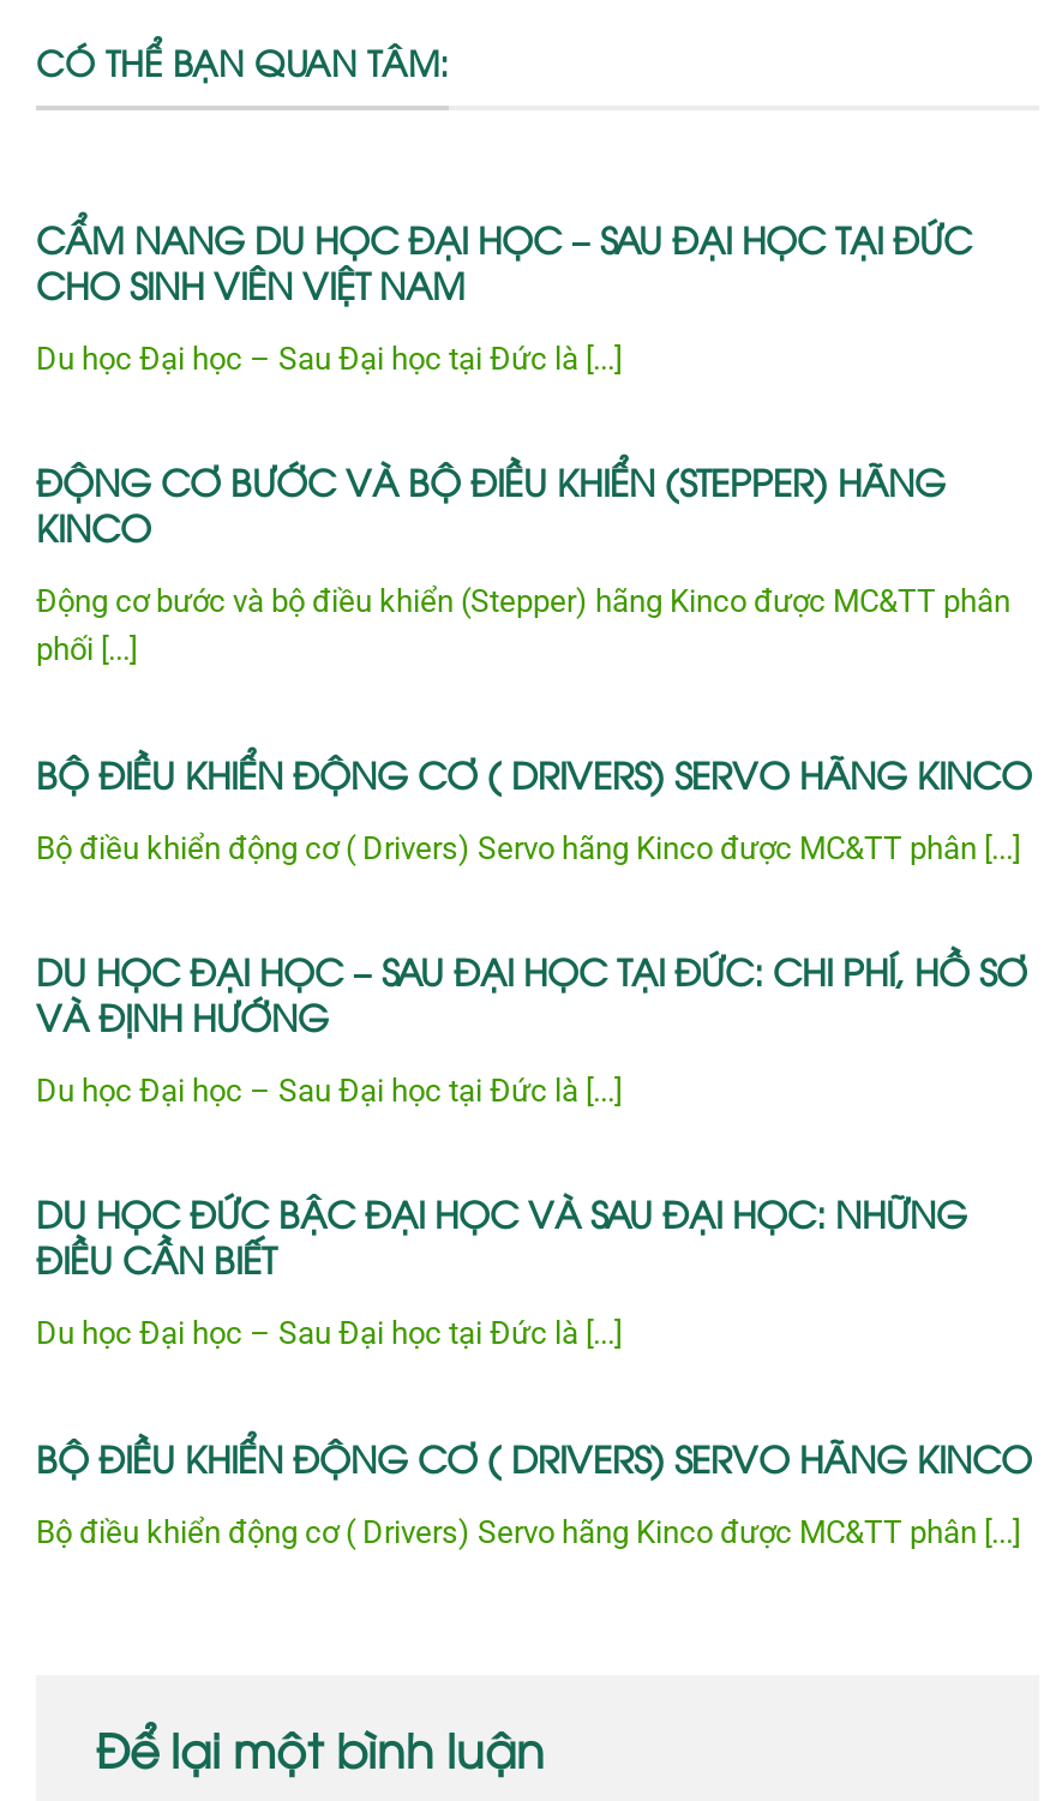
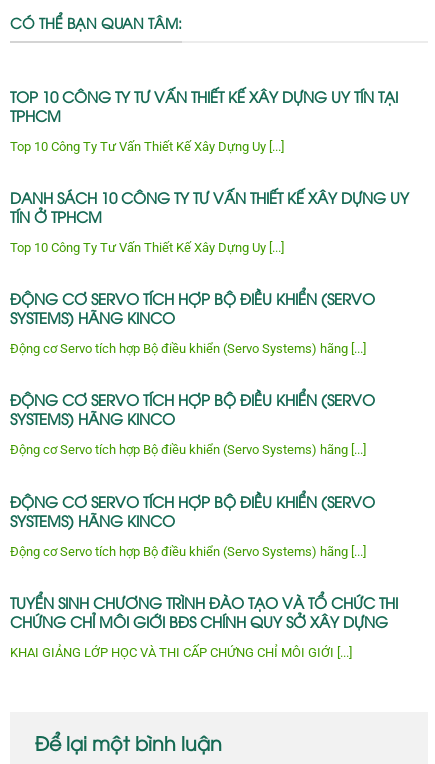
- CẨM NANG DU HỌC ĐẠI HỌC – SAU ĐẠI HỌC TẠI ĐỨC
- CHO SINH VIÊN VIỆT NAM
+ TOP 10 CÔNG TY TƯ VẤN THIẾT KẾ XÂY DỰNG UY TÍN TẠI
+ TPHCM

- Du học Đại học – Sau Đại học tại Đức là [...]
+ Top 10 Công Ty Tư Vấn Thiết Kế Xây Dựng Uy [...]

- ĐỘNG CƠ BƯỚC VÀ BỘ ĐIỀU KHIỂN (STEPPER) HÃNG
- KINCO
+ DANH SÁCH 10 CÔNG TY TƯ VẤN THIẾT KẾ XÂY DỰNG UY
+ TÍN Ở TPHCM

- Động cơ bước và bộ điều khiển (Stepper) hãng Kinco được MC&TT phân
- phối [...]
+ Top 10 Công Ty Tư Vấn Thiết Kế Xây Dựng Uy [...]

- BỘ ĐIỀU KHIỂN ĐỘNG CƠ ( DRIVERS) SERVO HÃNG KINCO
+ ĐỘNG CƠ SERVO TÍCH HỢP BỘ ĐIỀU KHIỂN (SERVO
+ SYSTEMS) HÃNG KINCO

- Bộ điều khiển động cơ ( Drivers) Servo hãng Kinco được MC&TT phân [...]
+ Động cơ Servo tích hợp Bộ điều khiển (Servo Systems) hãng [...]

- DU HỌC ĐẠI HỌC – SAU ĐẠI HỌC TẠI ĐỨC: CHI PHÍ, HỒ SƠ
- VÀ ĐỊNH HƯỚNG
+ ĐỘNG CƠ SERVO TÍCH HỢP BỘ ĐIỀU KHIỂN (SERVO
+ SYSTEMS) HÃNG KINCO

- Du học Đại học – Sau Đại học tại Đức là [...]
+ Động cơ Servo tích hợp Bộ điều khiển (Servo Systems) hãng [...]

- DU HỌC ĐỨC BẬC ĐẠI HỌC VÀ SAU ĐẠI HỌC: NHỮNG
- ĐIỀU CẦN BIẾT
+ ĐỘNG CƠ SERVO TÍCH HỢP BỘ ĐIỀU KHIỂN (SERVO
+ SYSTEMS) HÃNG KINCO

- Du học Đại học – Sau Đại học tại Đức là [...]
+ Động cơ Servo tích hợp Bộ điều khiển (Servo Systems) hãng [...]

- BỘ ĐIỀU KHIỂN ĐỘNG CƠ ( DRIVERS) SERVO HÃNG KINCO
+ TUYỂN SINH CHƯƠNG TRÌNH ĐÀO TẠO VÀ TỔ CHỨC THI
+ CHỨNG CHỈ MÔI GIỚI BĐS CHÍNH QUY SỞ XÂY DỰNG

- Bộ điều khiển động cơ ( Drivers) Servo hãng Kinco được MC&TT phân [...]
+ KHAI GIẢNG LỚP HỌC VÀ THI CẤP CHỨNG CHỈ MÔI GIỚI [...]
